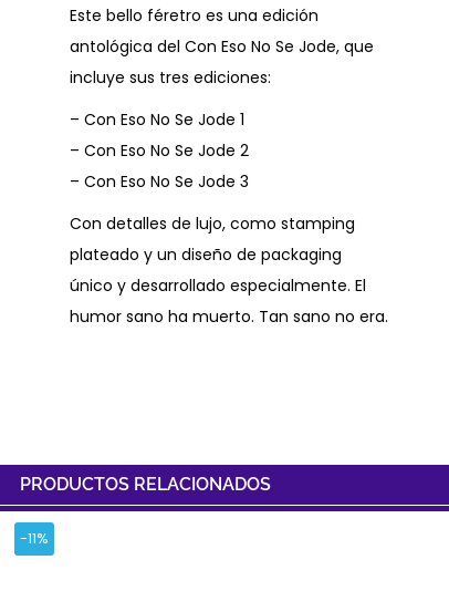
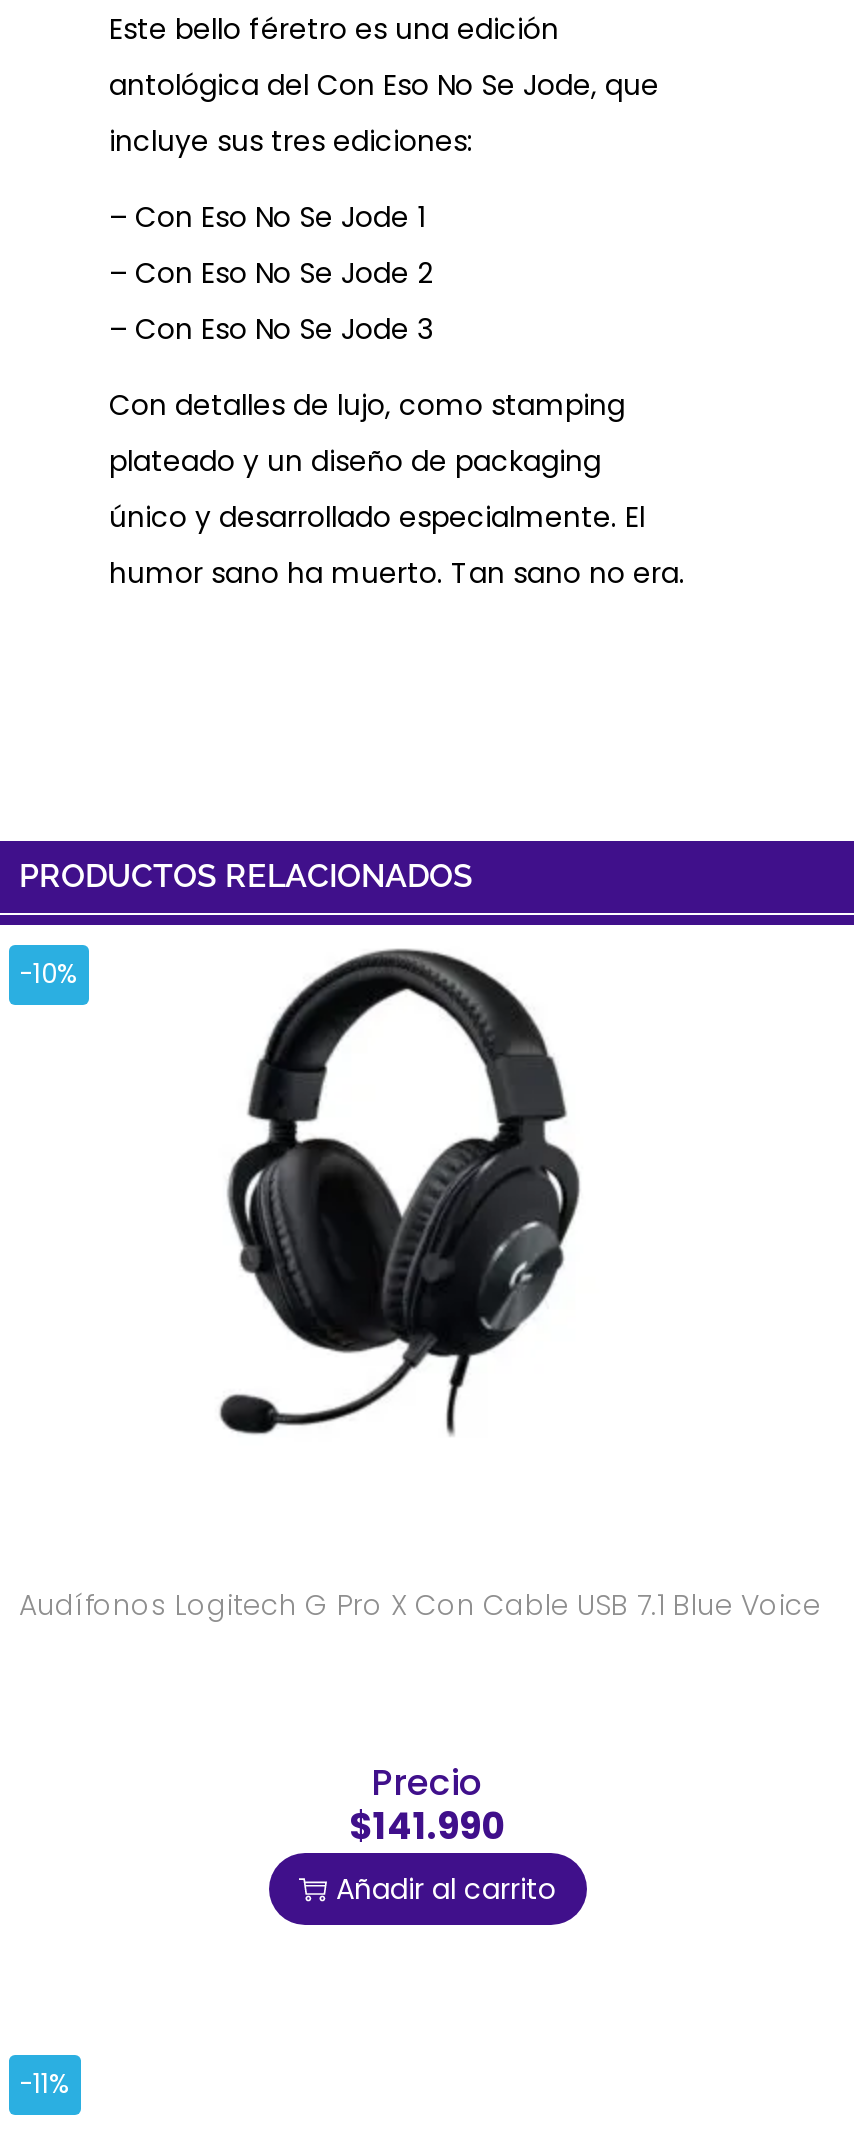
+ -10%

+ Audífonos Logitech G Pro X Con Cable USB 7.1 Blue Voice

+ [image]

+ Precio
+ $141.990
+ Añadir al carrito
